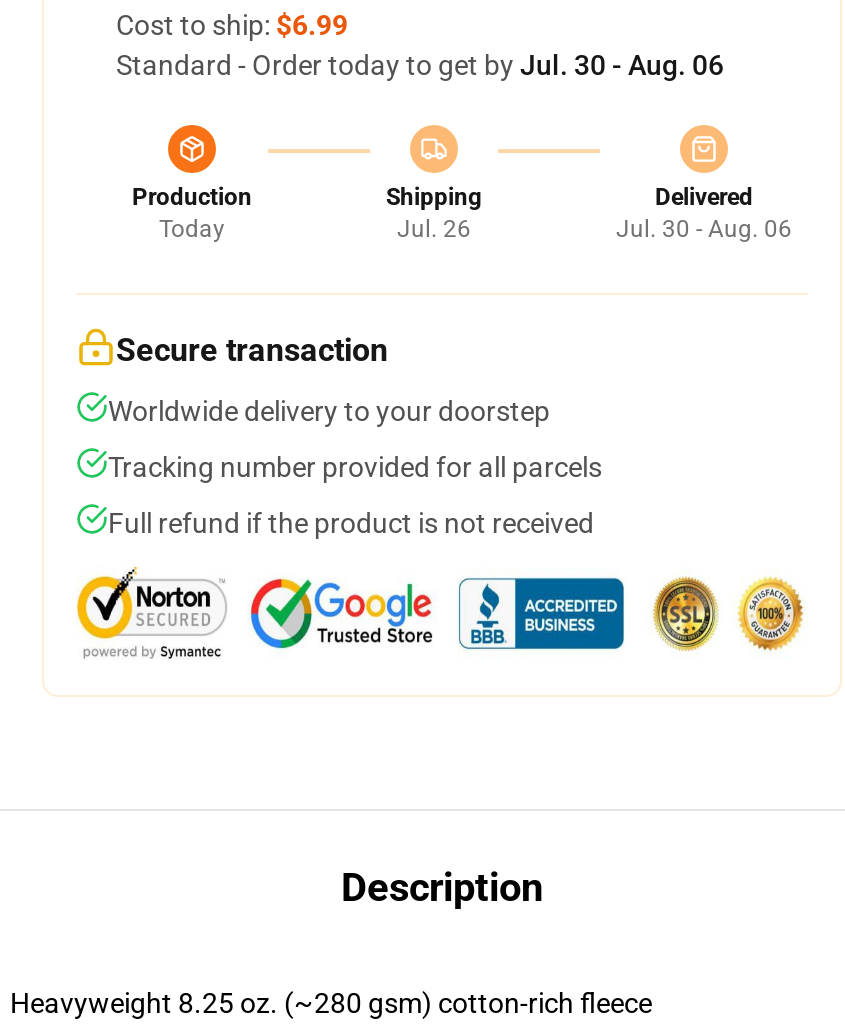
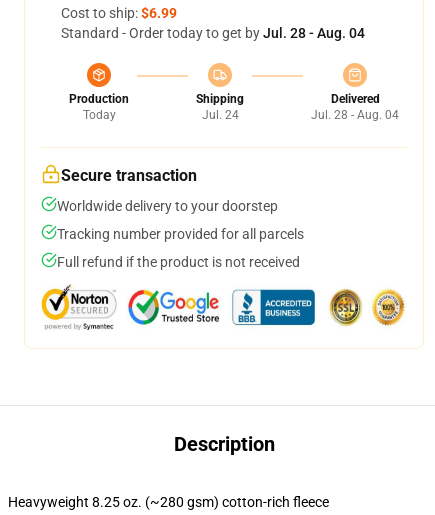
- Standard - Order today to get by Jul. 30 - Aug. 06
+ Standard - Order today to get by Jul. 28 - Aug. 04

- Jul. 26
+ Jul. 24

- Jul. 30 - Aug. 06
+ Jul. 28 - Aug. 04
